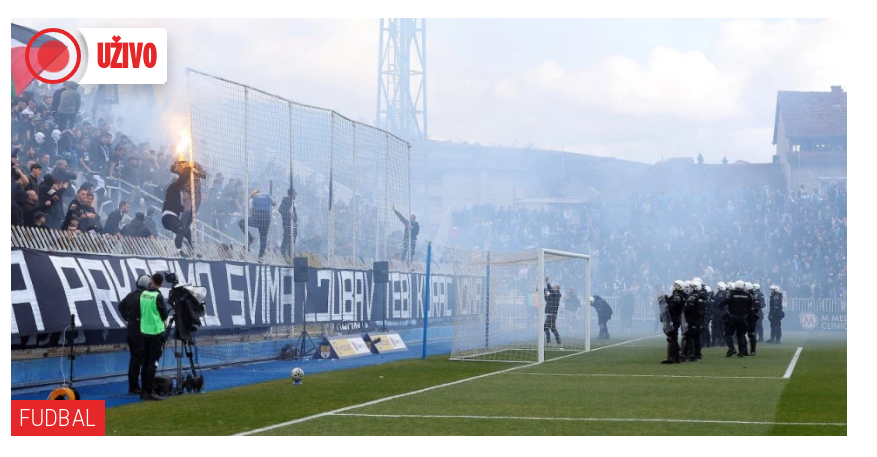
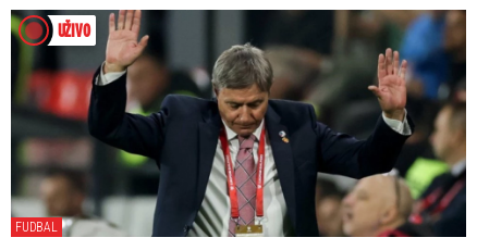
- [image]
+ [image]
